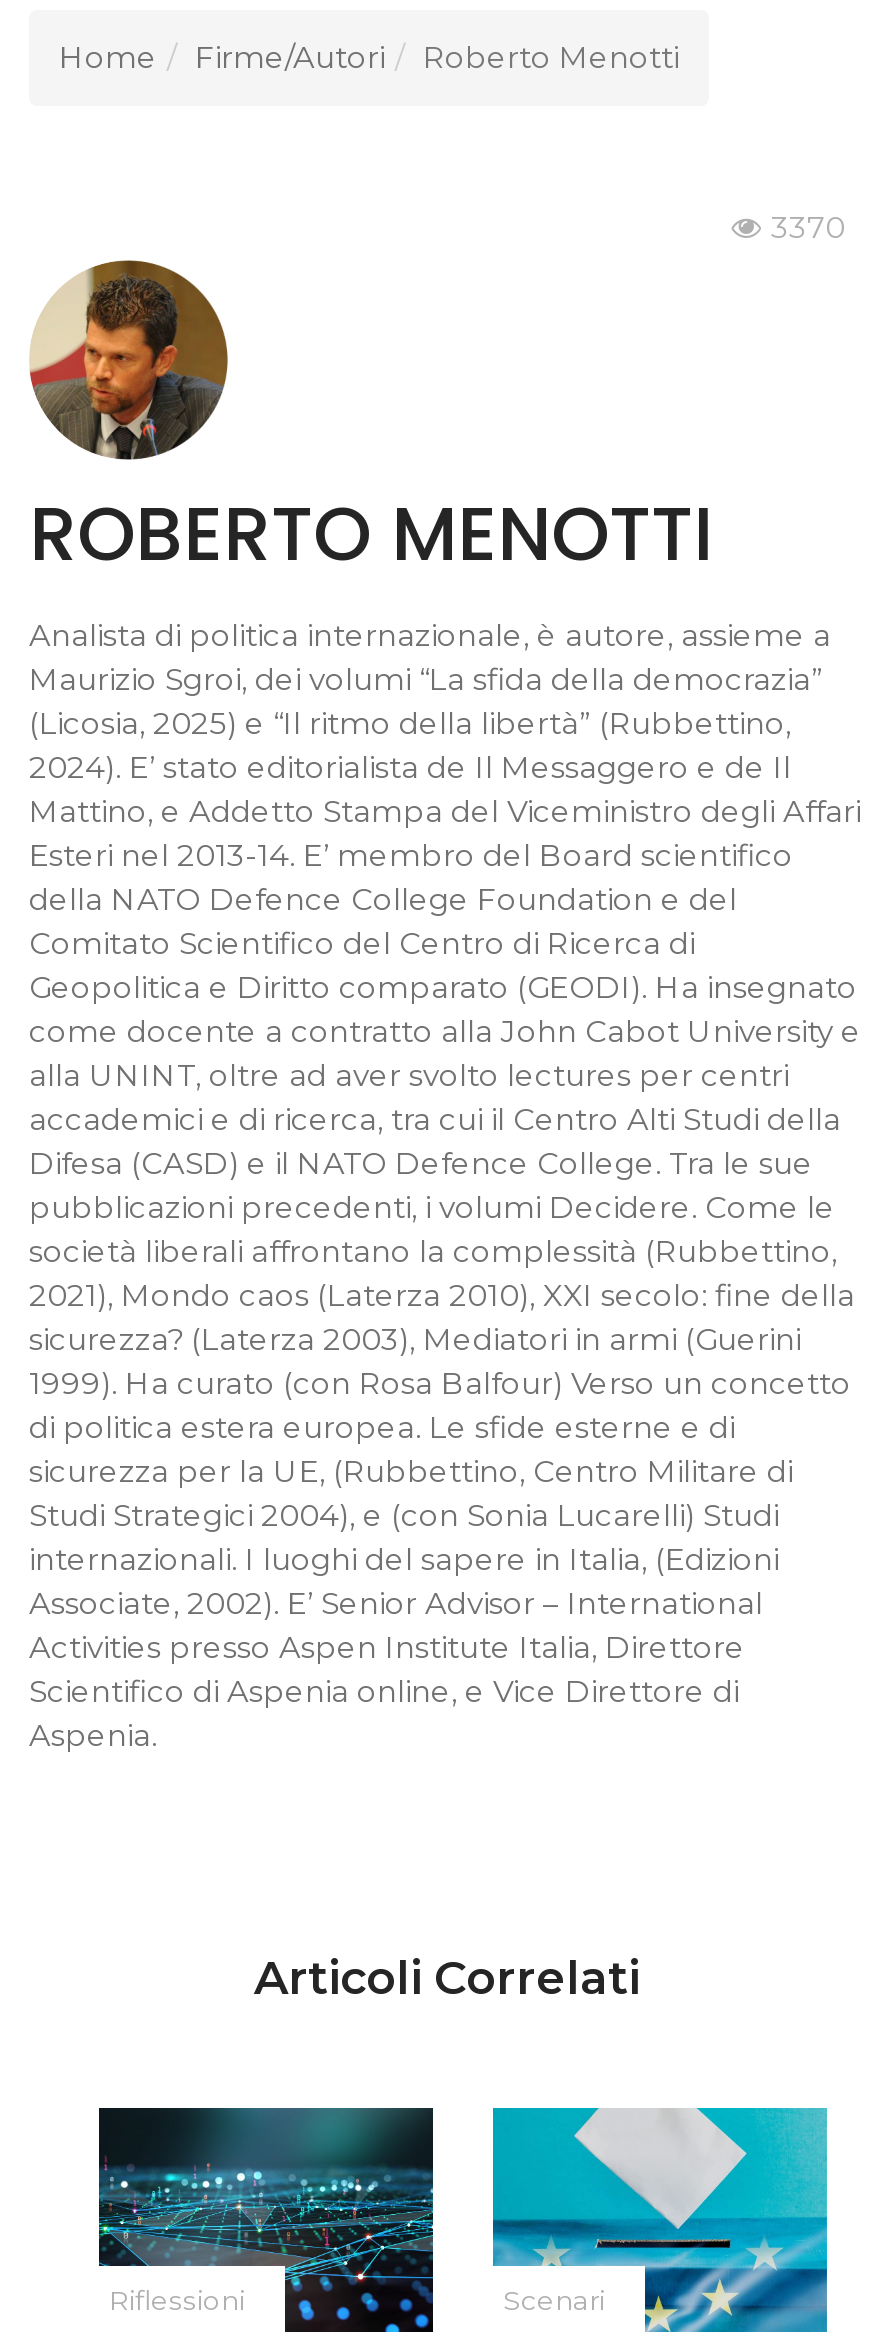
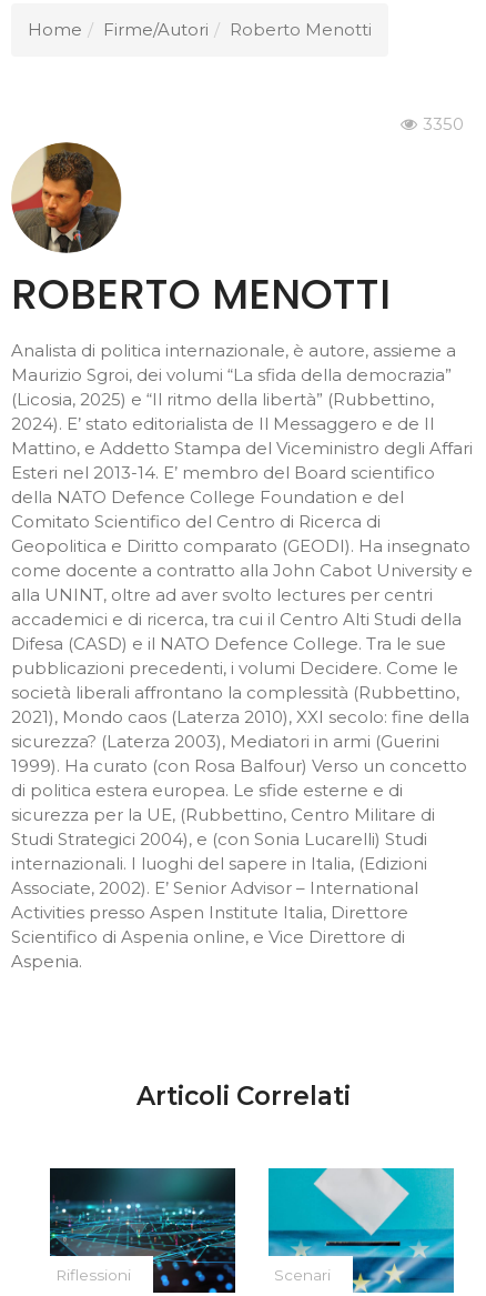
- 3370
+ 3350
